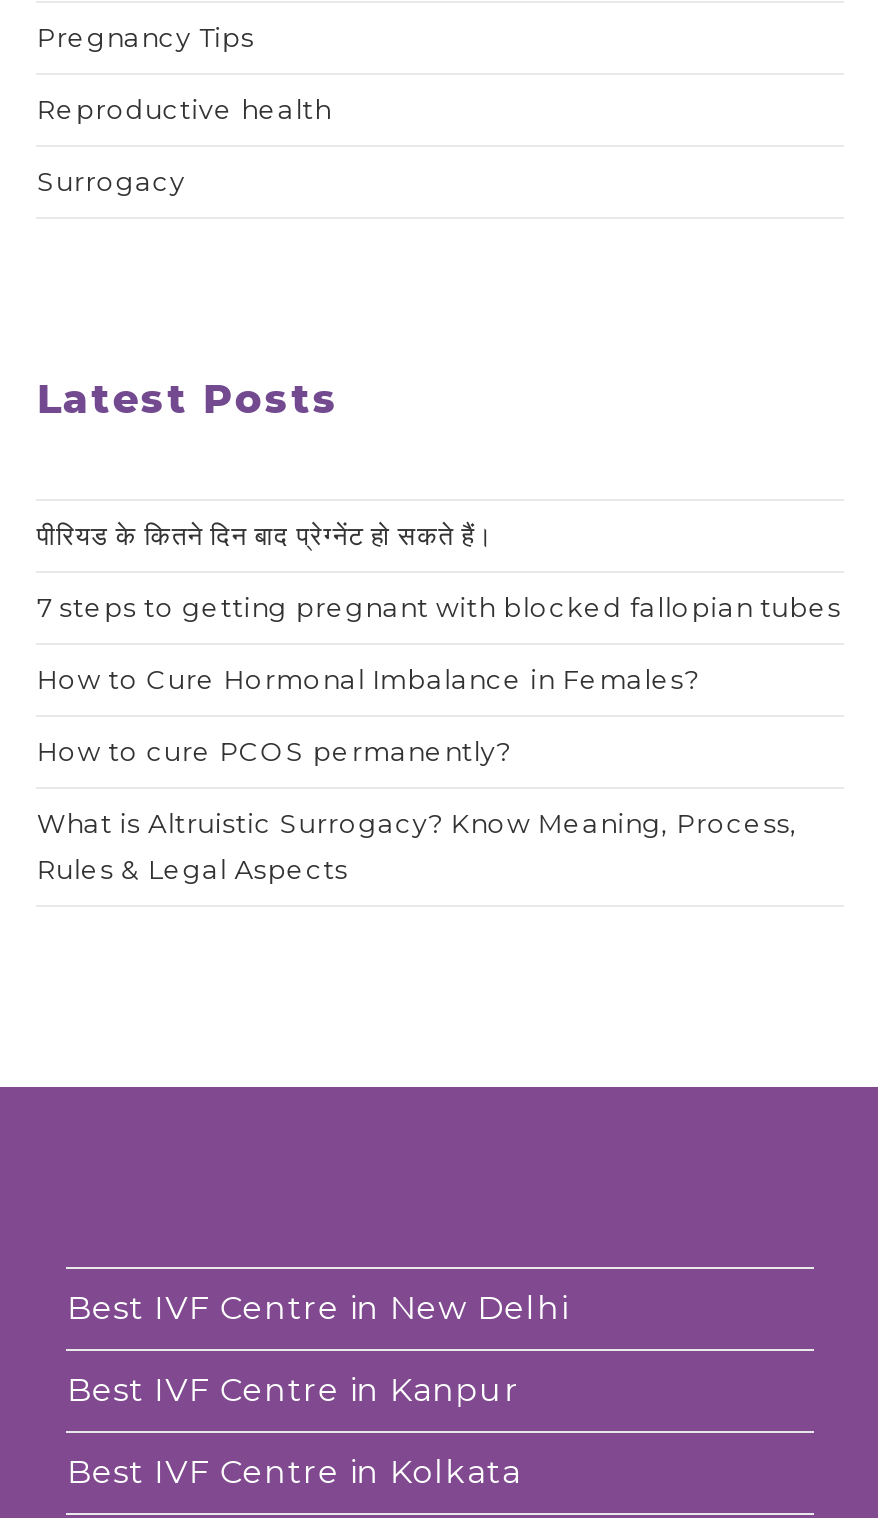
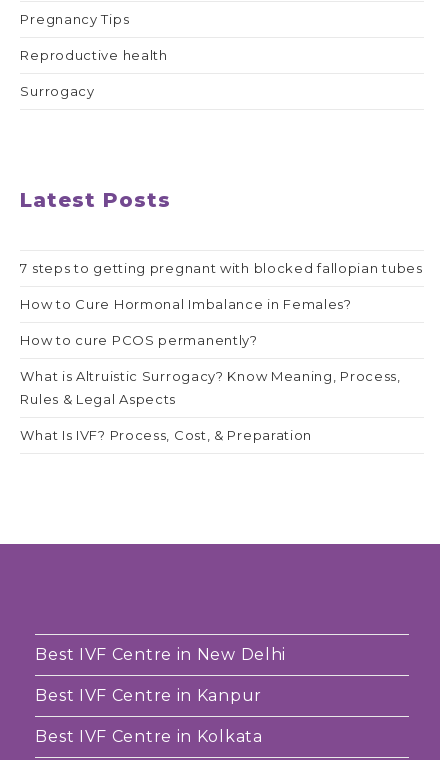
- पीरियड के कितने दिन बाद प्रेग्नेंट हो सकते हैं।

moved up: 7 steps to getting pregnant with blocked fallopian tubes | How to Cure Hormonal Imbalance in Females? | How to cure PCOS permanently? | What is Altruistic Surrogacy? Know Meaning, Process, | Rules & Legal Aspects

+ What Is IVF? Process, Cost, & Preparation
